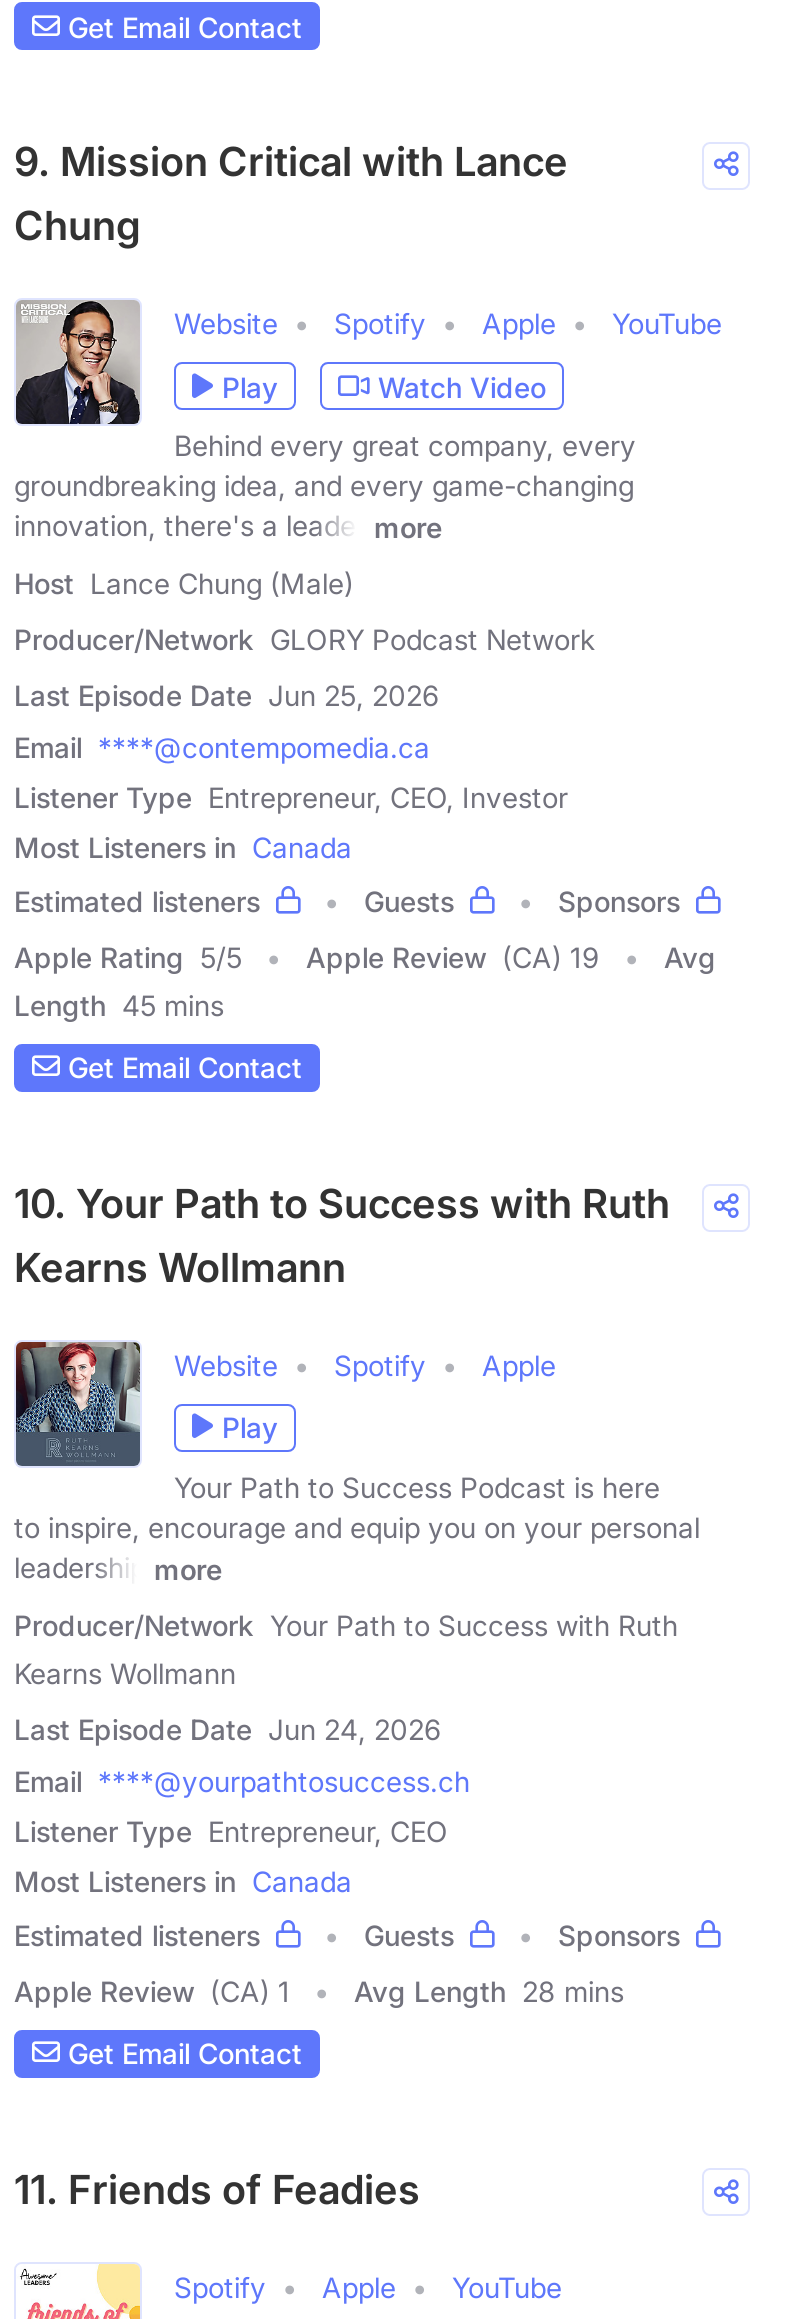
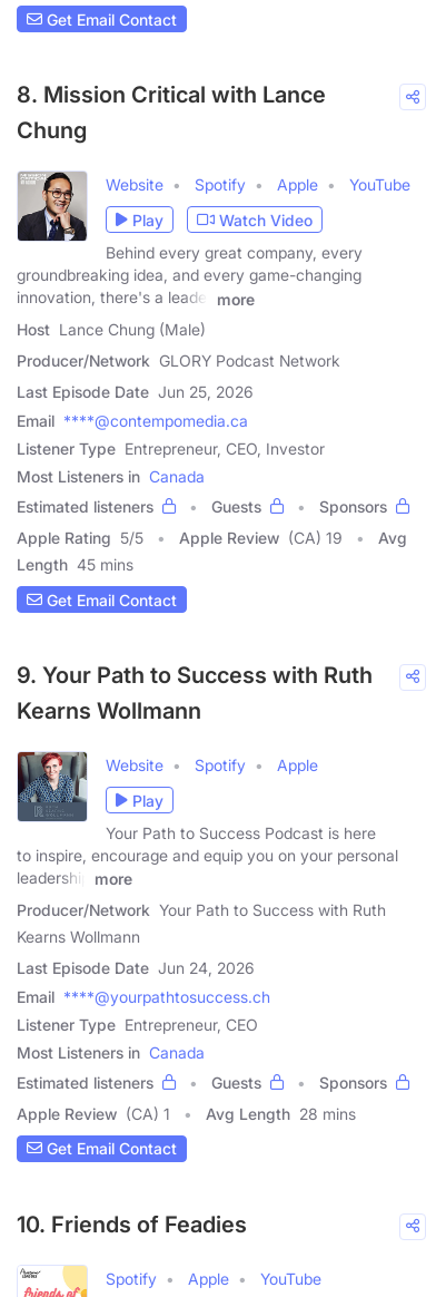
- 9. Mission Critical with Lance
+ 8. Mission Critical with Lance

- 10. Your Path to Success with Ruth
+ 9. Your Path to Success with Ruth

- 11. Friends of Feadies
+ 10. Friends of Feadies
